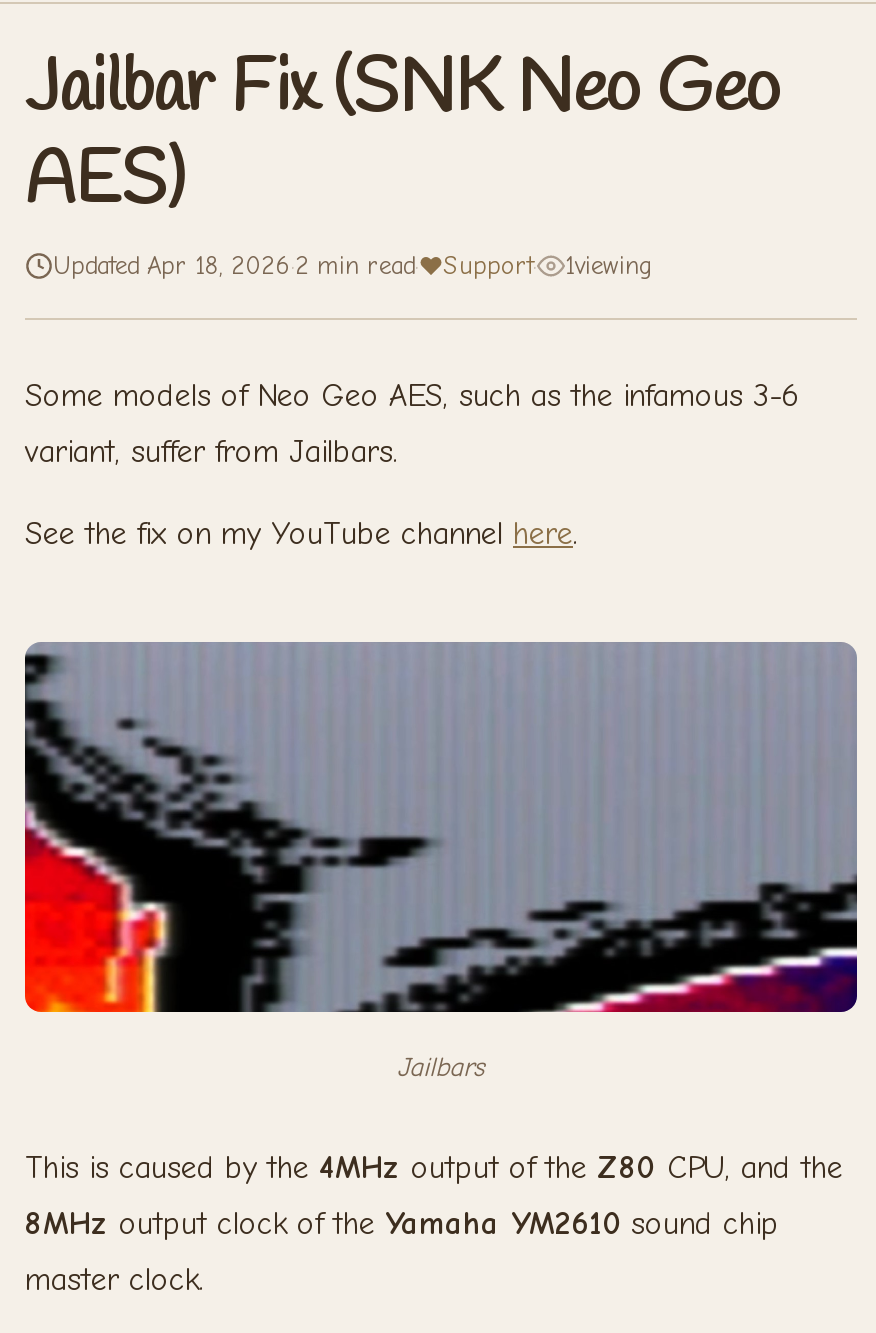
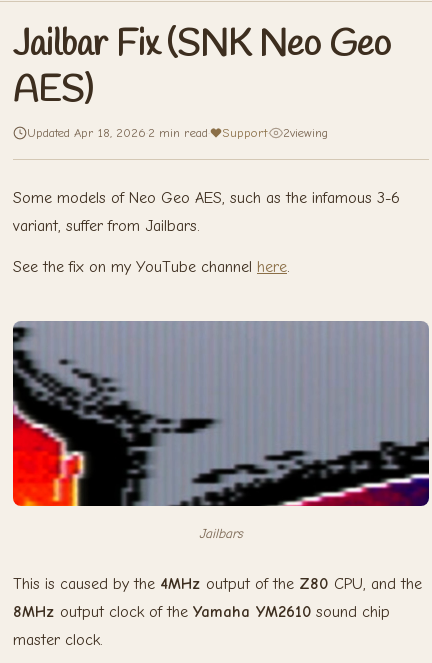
- Updated Apr 18, 2026 2 min read Support 1viewing
+ Updated Apr 18, 2026 2 min read Support 2viewing
